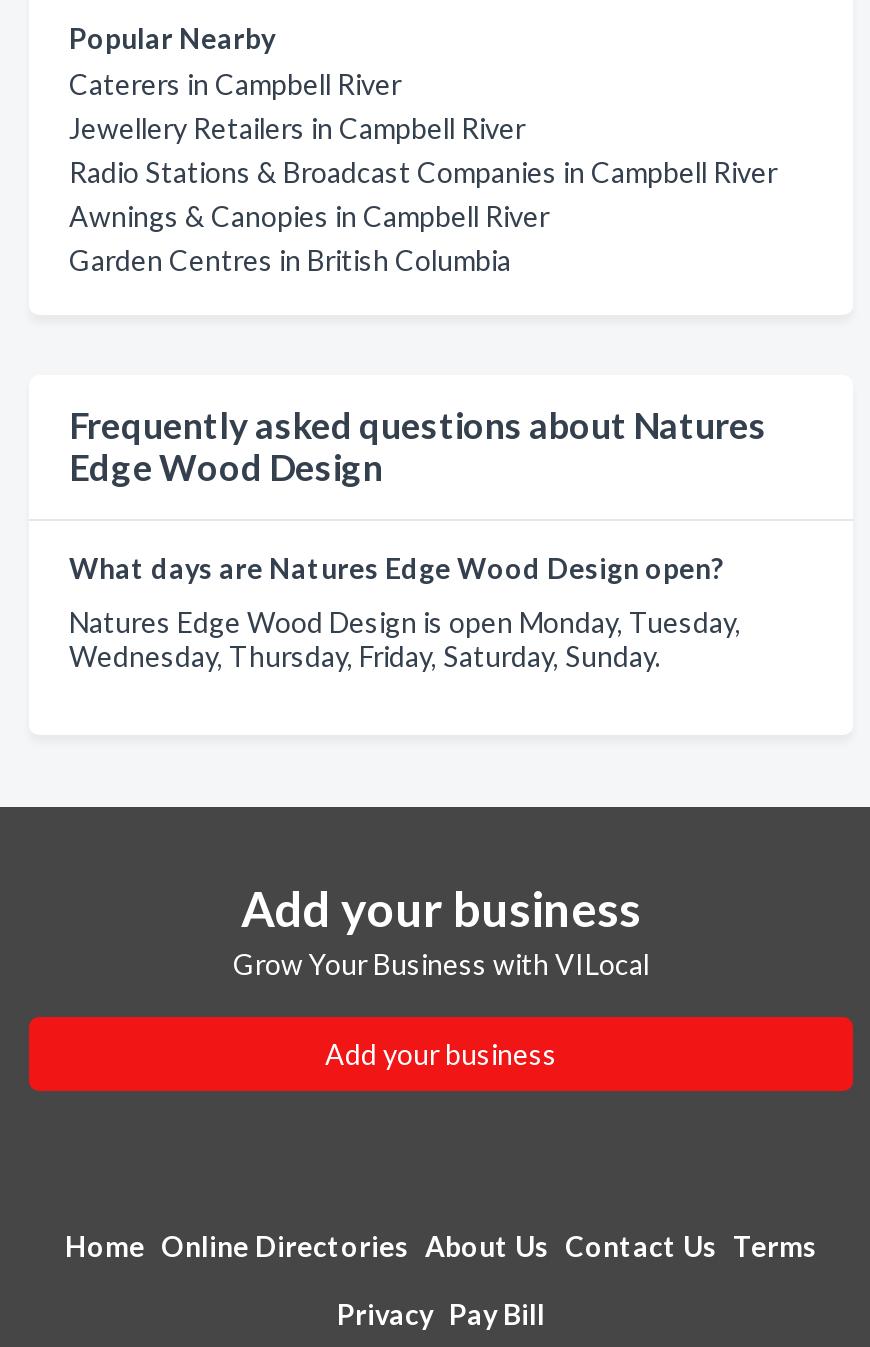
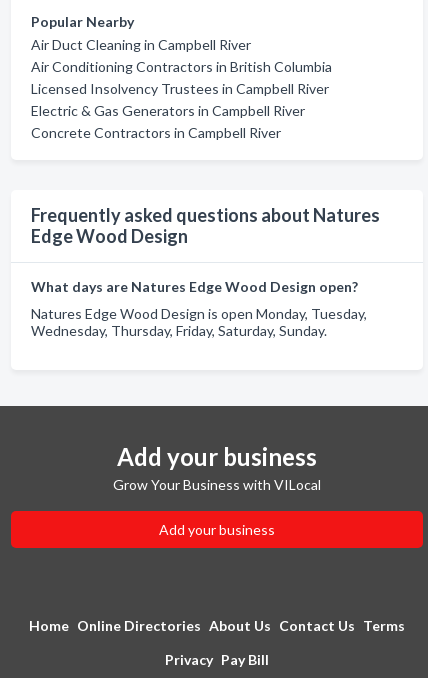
- Caterers in Campbell River
- Jewellery Retailers in Campbell River
- Radio Stations & Broadcast Companies in Campbell River
- Awnings & Canopies in Campbell River
- Garden Centres in British Columbia
+ Air Duct Cleaning in Campbell River
+ Air Conditioning Contractors in British Columbia
+ Licensed Insolvency Trustees in Campbell River
+ Electric & Gas Generators in Campbell River
+ Concrete Contractors in Campbell River
